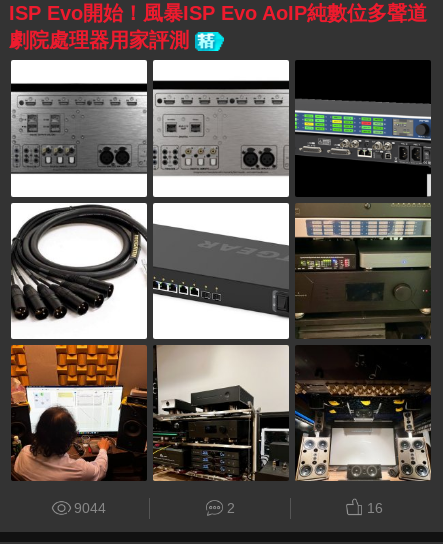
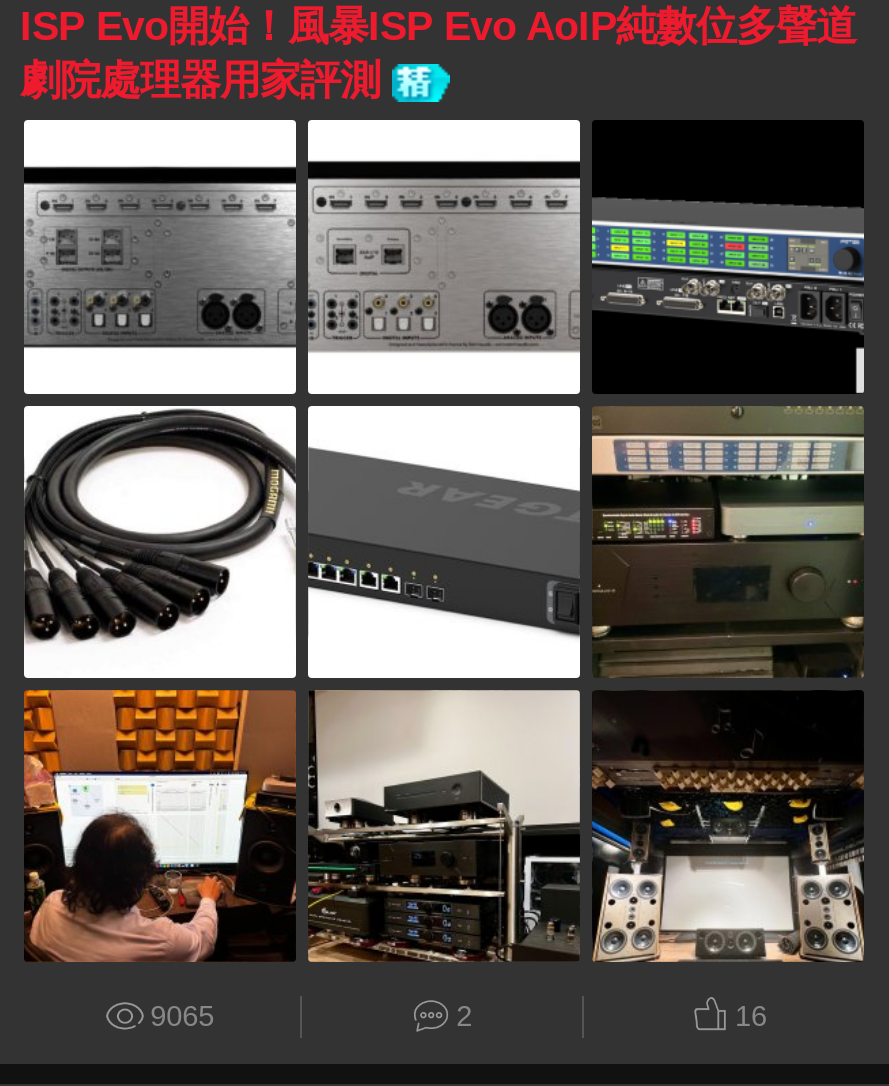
- 9044
+ 9065
